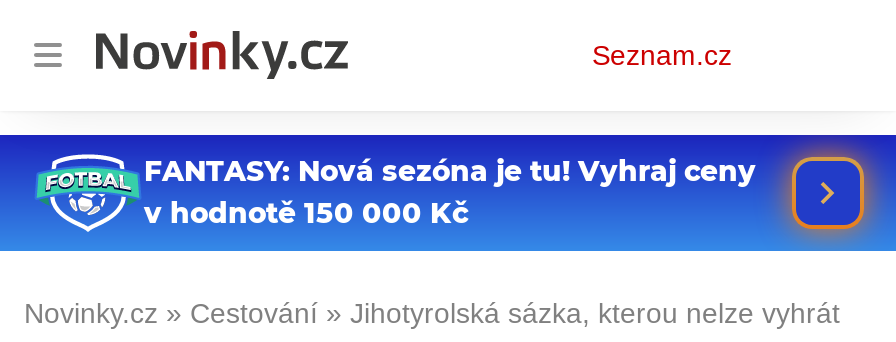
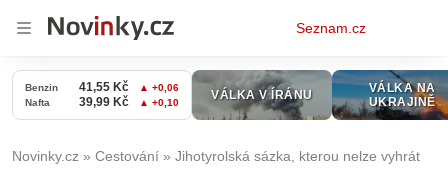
- [image]
+ [image]
